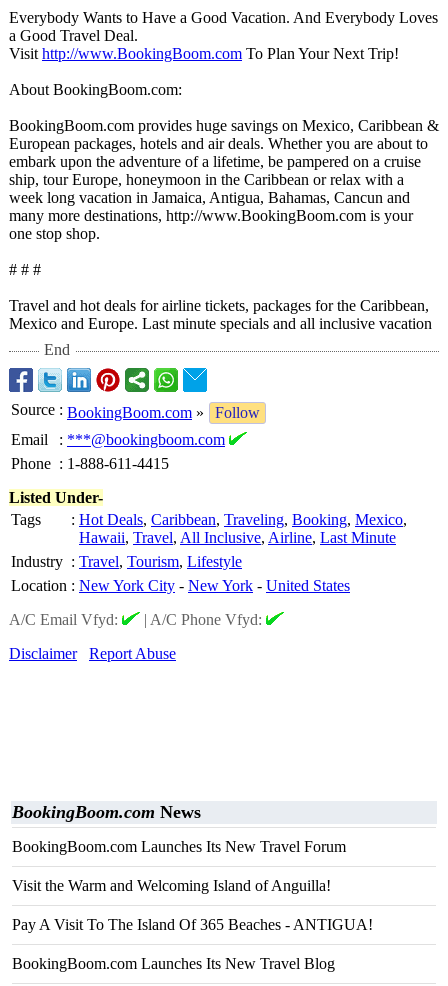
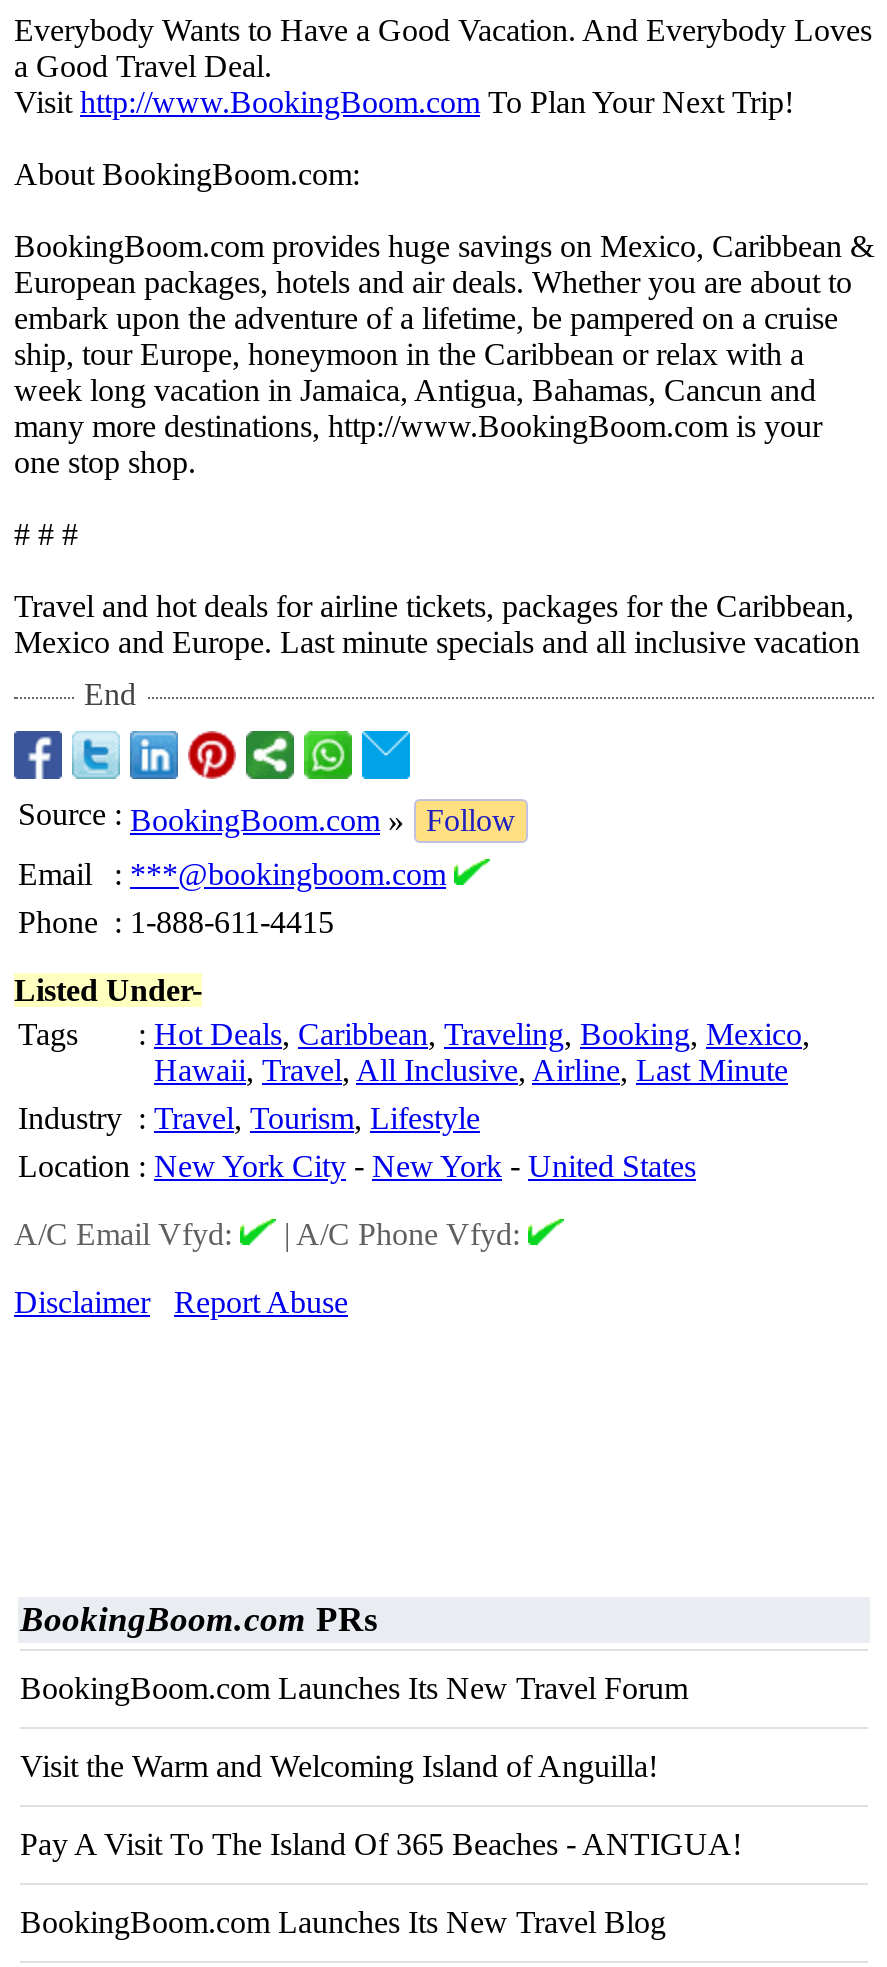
- BookingBoom.com News
+ BookingBoom.com PRs
